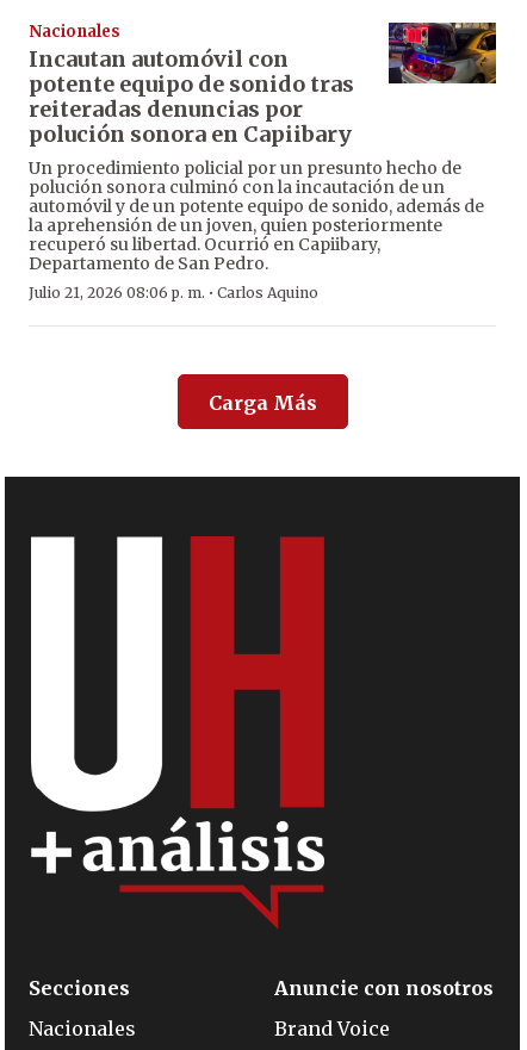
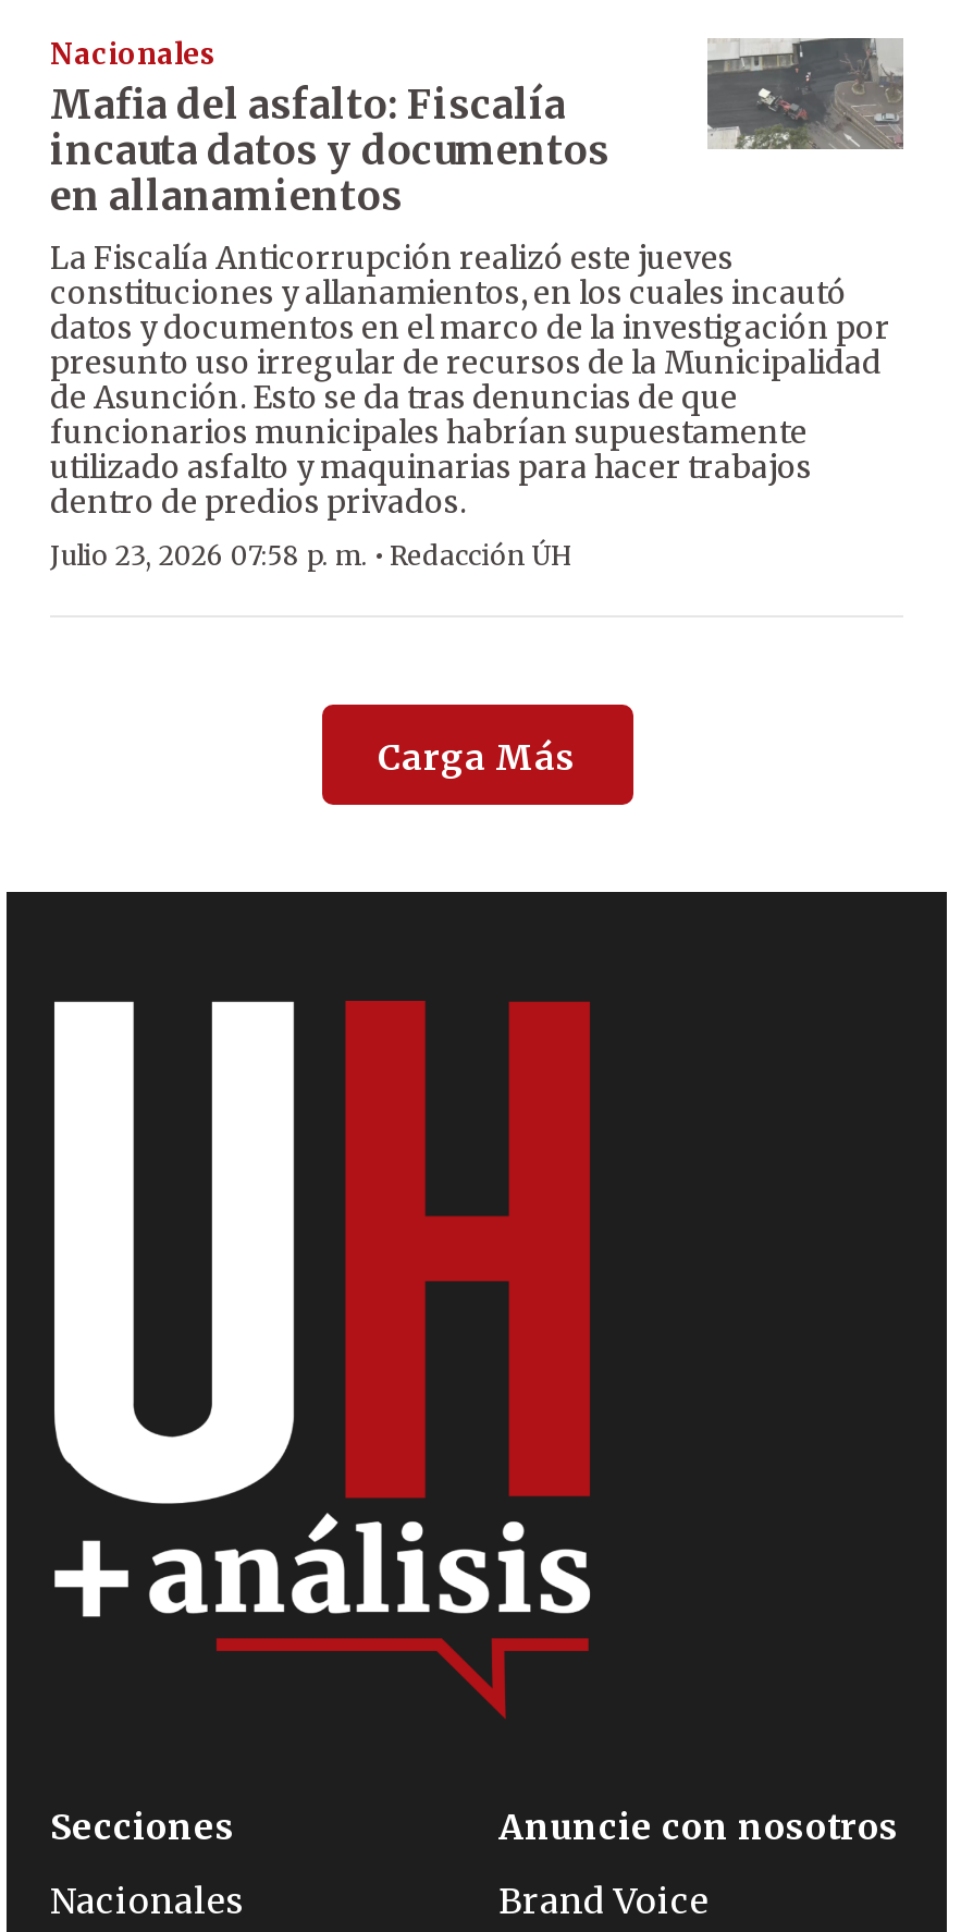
- [image]
- Incautan automóvil con
- potente equipo de sonido tras
- reiteradas denuncias por
- polución sonora en Capiibary
- Un procedimiento policial por un presunto hecho de
- polución sonora culminó con la incautación de un
- automóvil y de un potente equipo de sonido, además de
- la aprehensión de un joven, quien posteriormente
- recuperó su libertad. Ocurrió en Capiibary,
- Departamento de San Pedro.
- Julio 21, 2026 08:06 p. m. · Carlos Aquino
+ [image]
+ Mafia del asfalto: Fiscalía
+ incauta datos y documentos
+ en allanamientos
+ La Fiscalía Anticorrupción realizó este jueves
+ constituciones y allanamientos, en los cuales incautó
+ datos y documentos en el marco de la investigación por
+ presunto uso irregular de recursos de la Municipalidad
+ de Asunción. Esto se da tras denuncias de que
+ funcionarios municipales habrían supuestamente
+ utilizado asfalto y maquinarias para hacer trabajos
+ dentro de predios privados.
+ Julio 23, 2026 07:58 p. m. · Redacción ÚH
